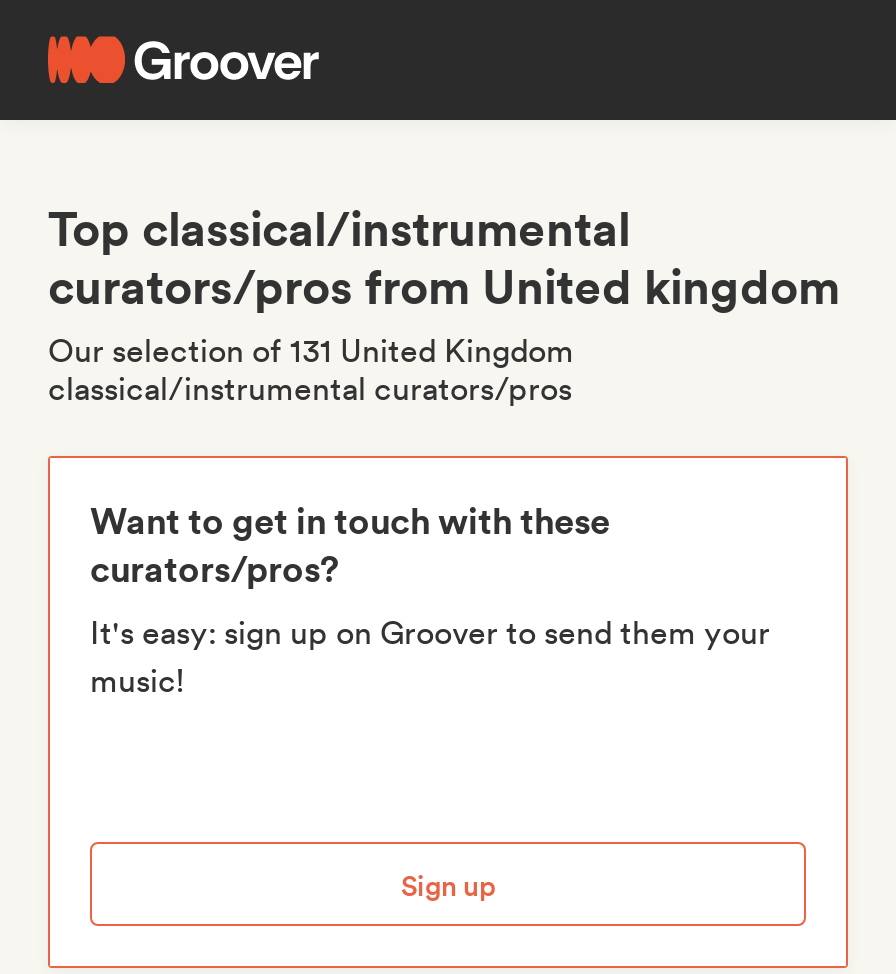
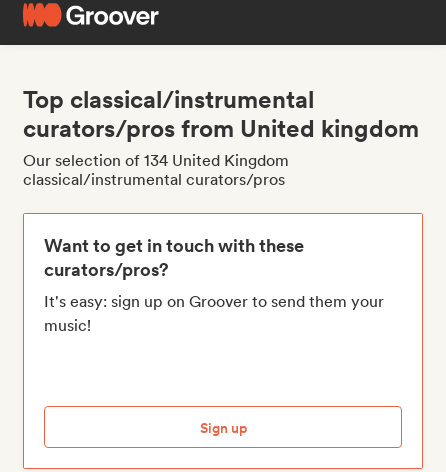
- Our selection of 131 United Kingdom
+ Our selection of 134 United Kingdom
